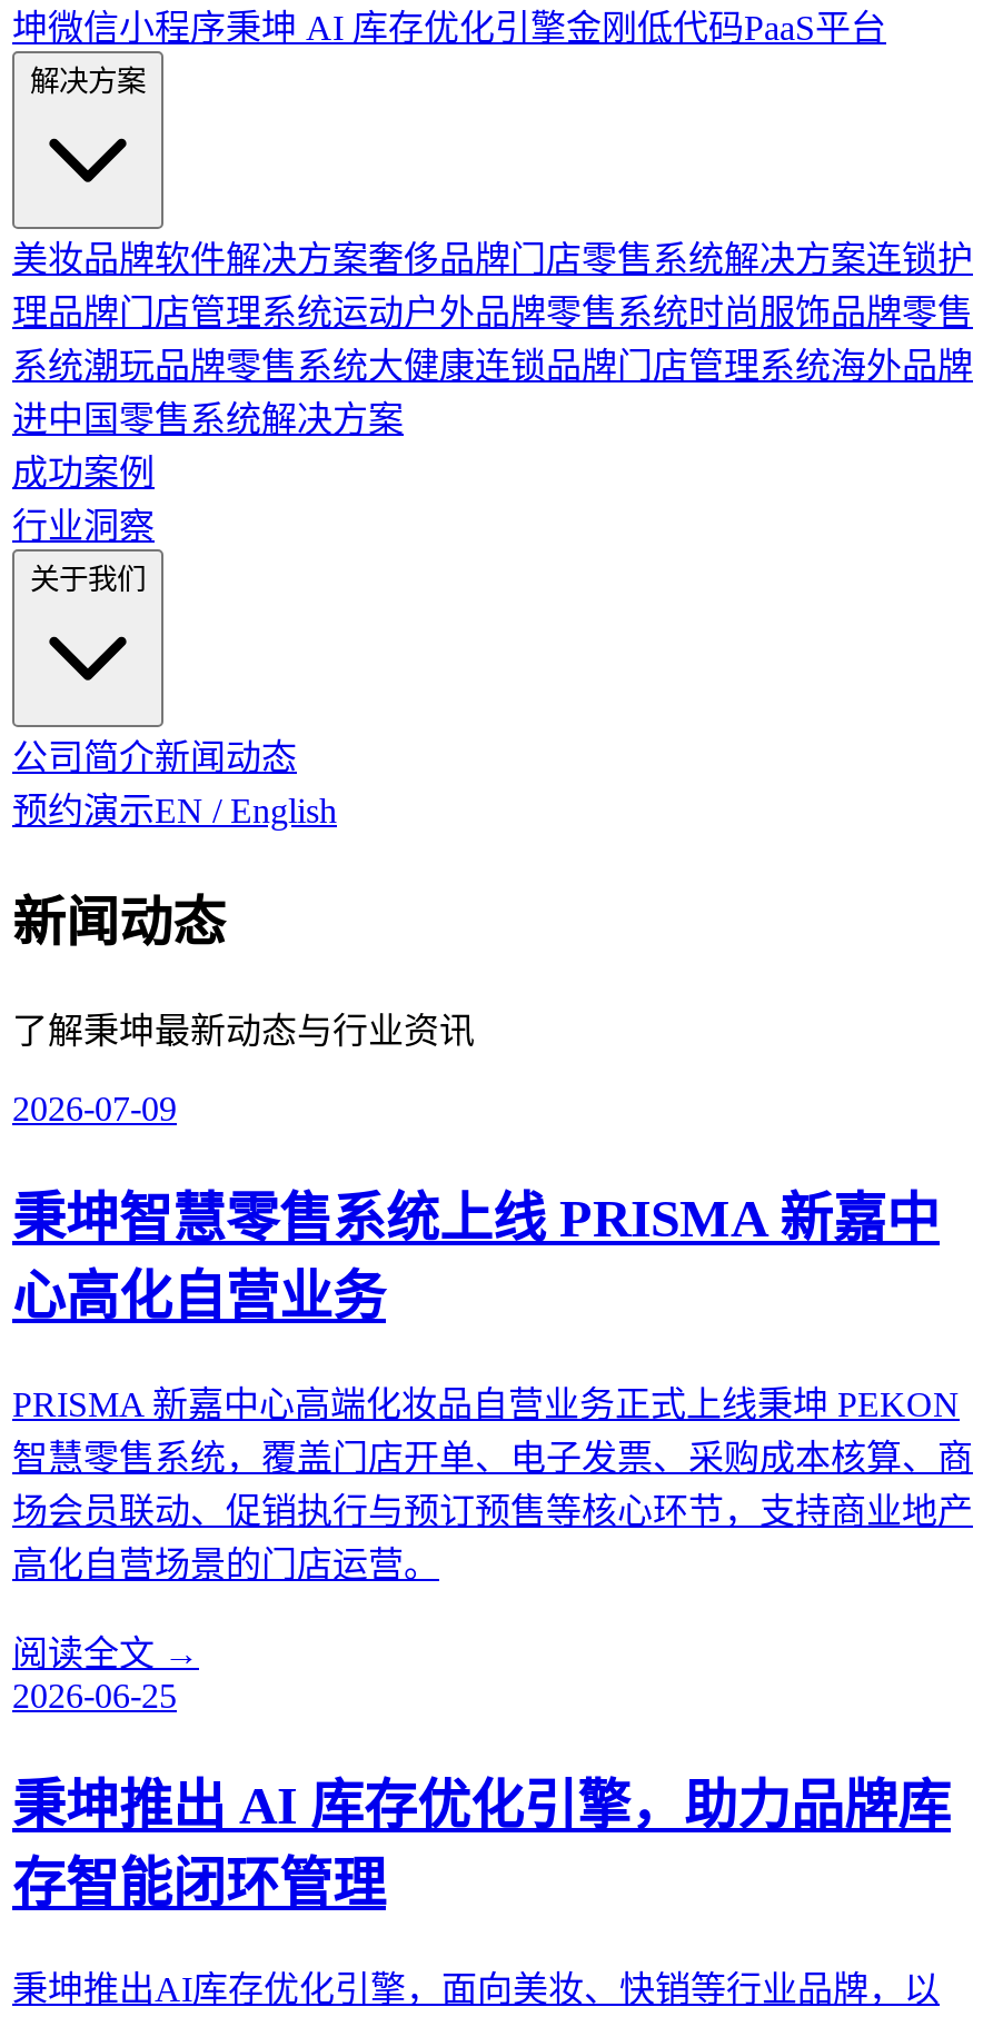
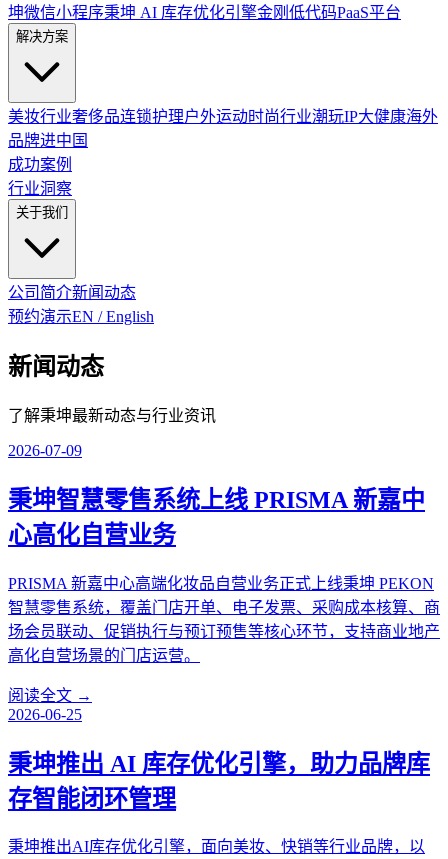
- 美妆品牌软件解决方案奢侈品牌门店零售系统解决方案连锁护
- 理品牌门店管理系统运动户外品牌零售系统时尚服饰品牌零售
- 系统潮玩品牌零售系统大健康连锁品牌门店管理系统海外品牌
- 进中国零售系统解决方案
+ 美妆行业奢侈品连锁护理户外运动时尚行业潮玩IP大健康海外
+ 品牌进中国
